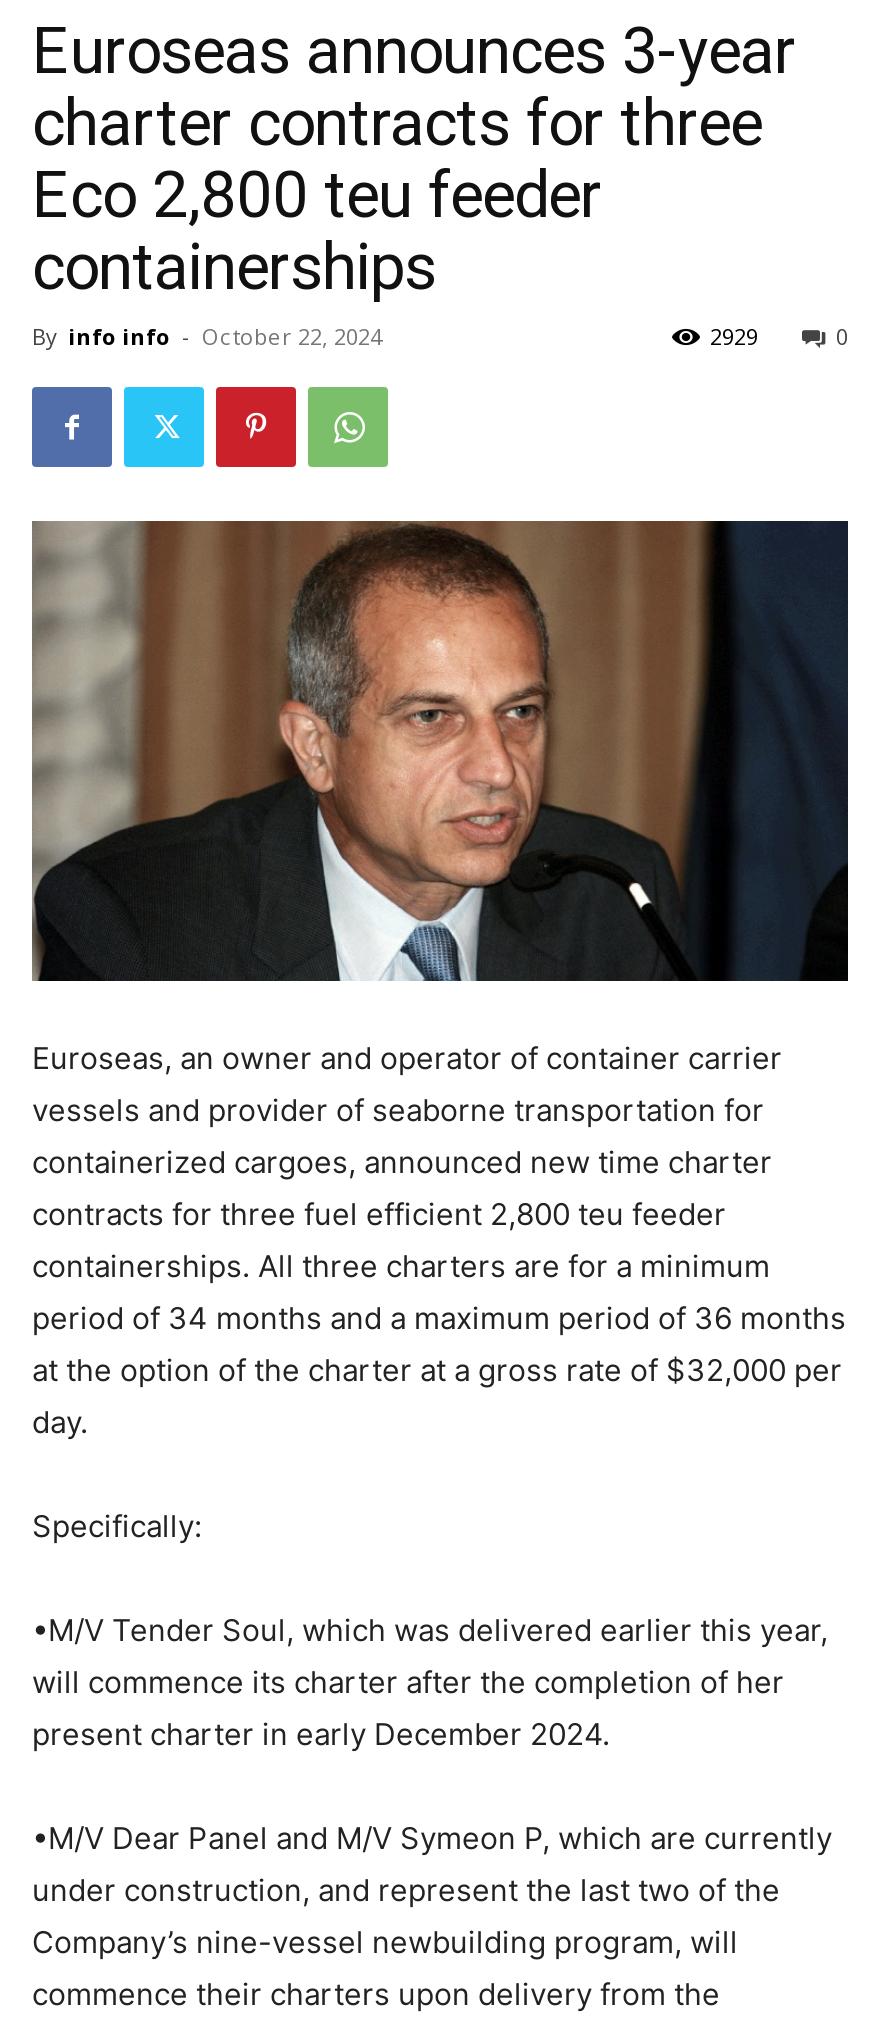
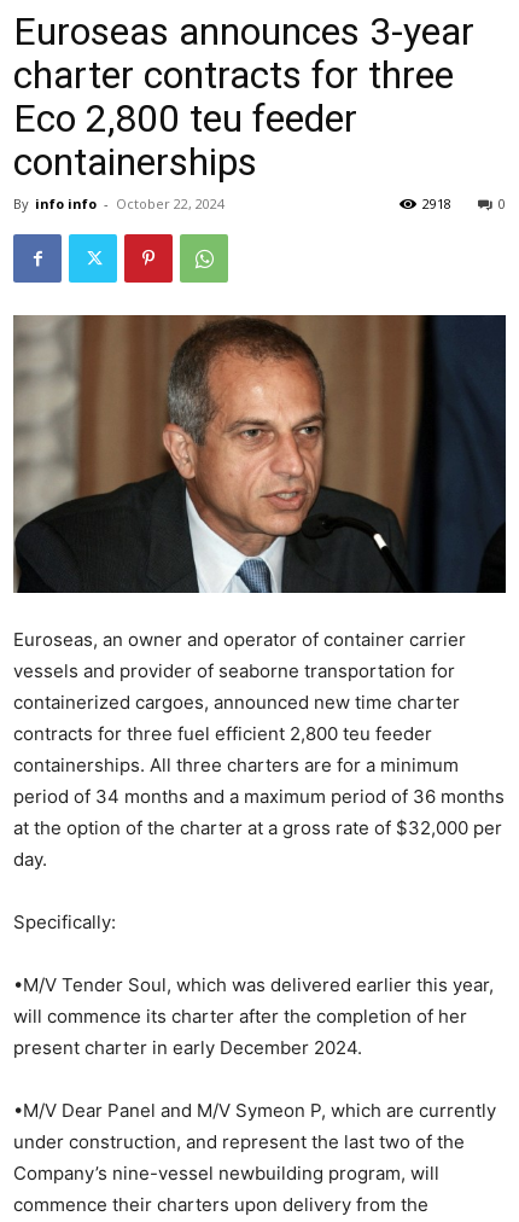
- 2929
+ 2918
